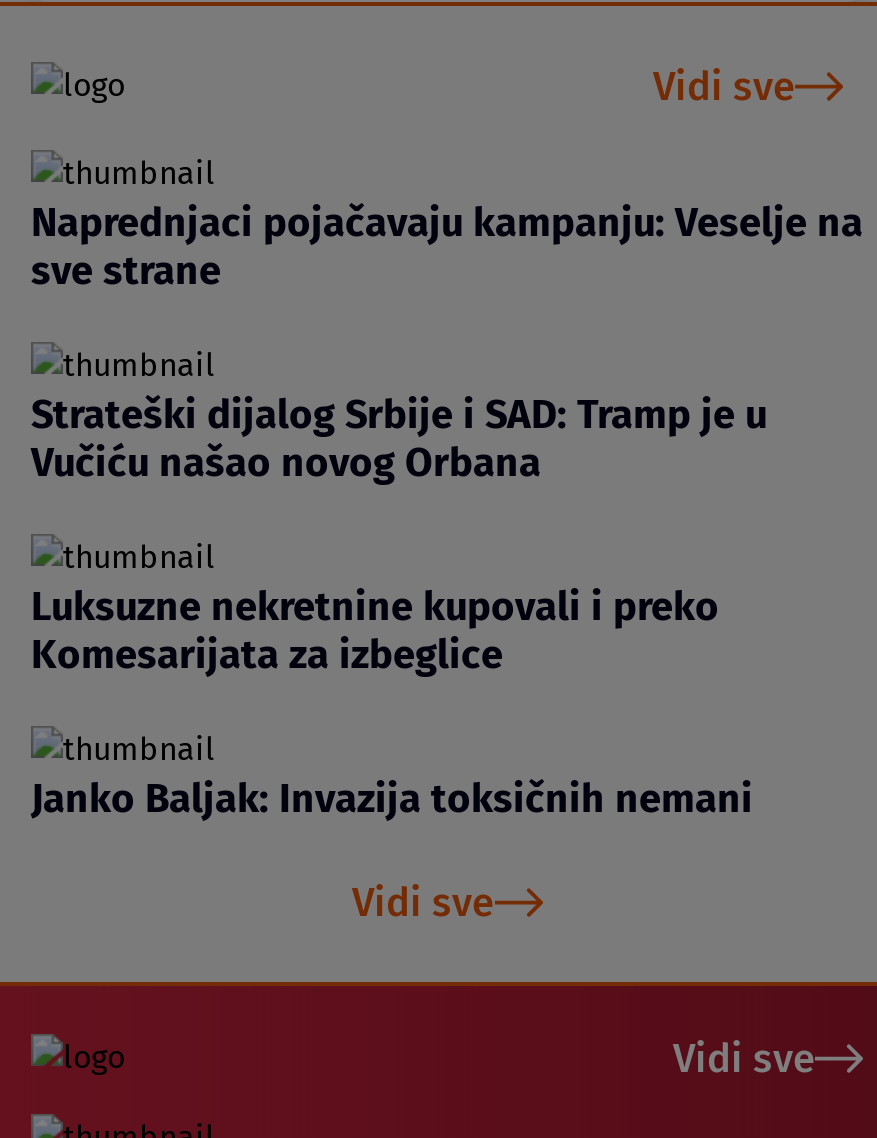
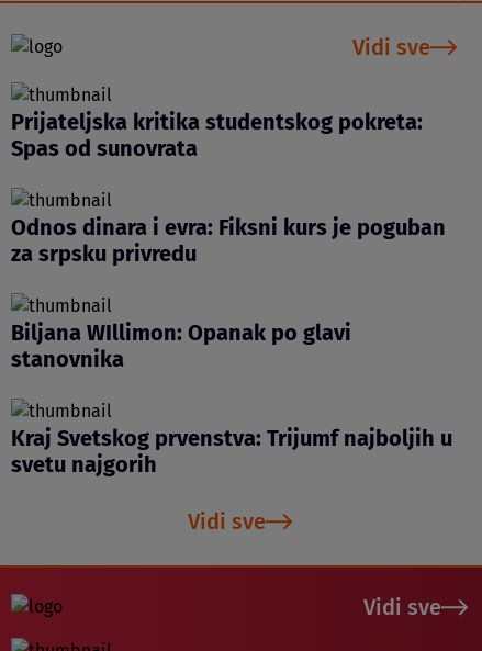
- Naprednjaci pojačavaju kampanju: Veselje na
- sve strane
+ Prijateljska kritika studentskog pokreta:
+ Spas od sunovrata

- Strateški dijalog Srbije i SAD: Tramp je u
- Vučiću našao novog Orbana
+ Odnos dinara i evra: Fiksni kurs je poguban
+ za srpsku privredu

- Luksuzne nekretnine kupovali i preko
- Komesarijata za izbeglice
+ Biljana WIllimon: Opanak po glavi
+ stanovnika

- Janko Baljak: Invazija toksičnih nemani
+ Kraj Svetskog prvenstva: Trijumf najboljih u
+ svetu najgorih
